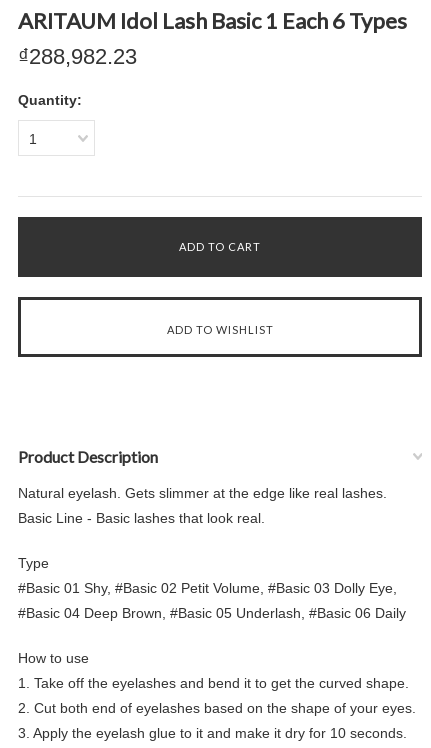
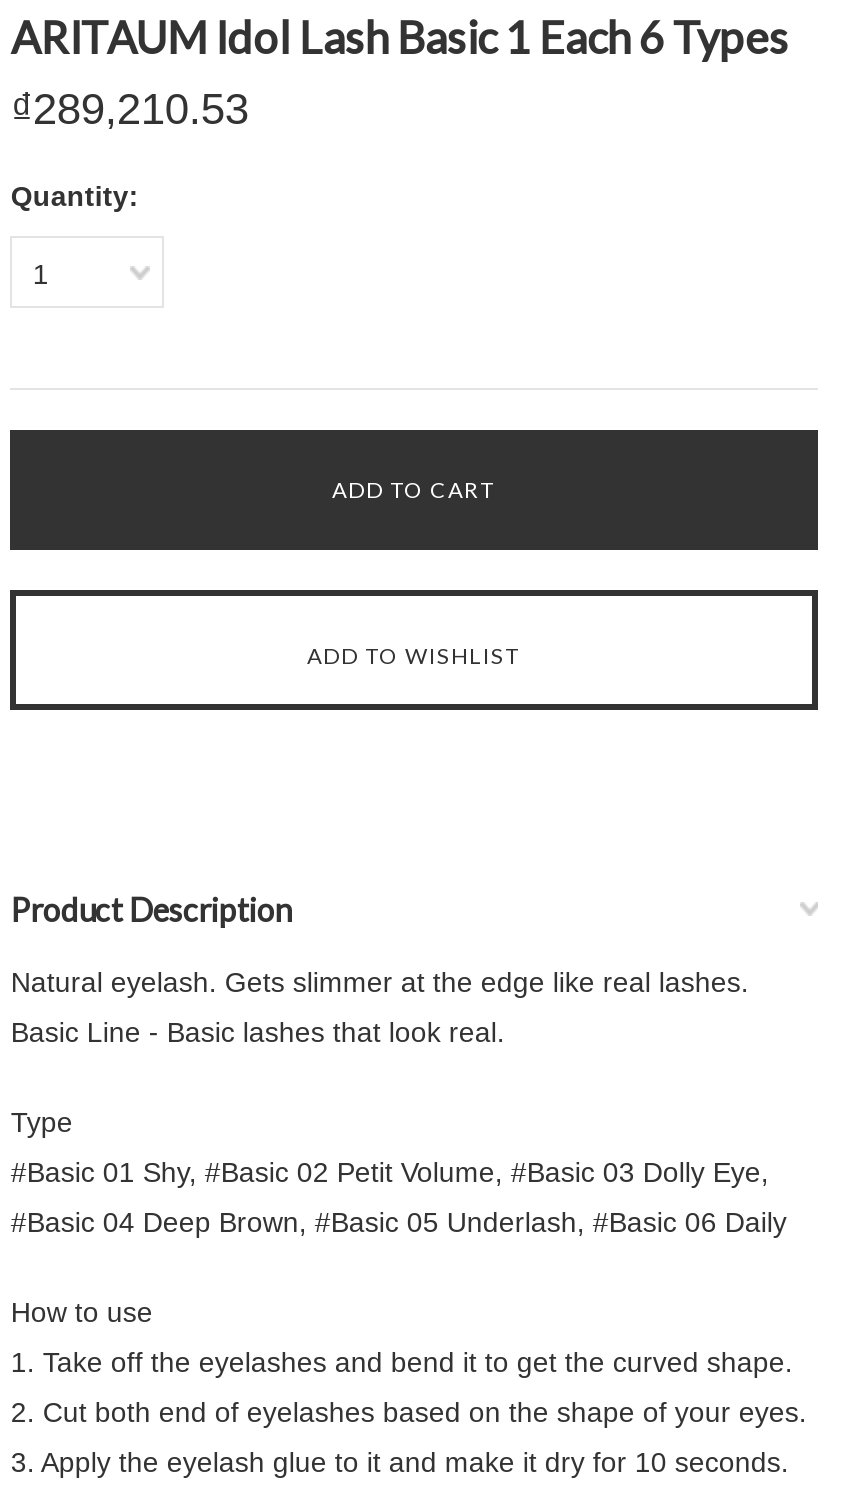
- ₫288,982.23
+ ₫289,210.53
